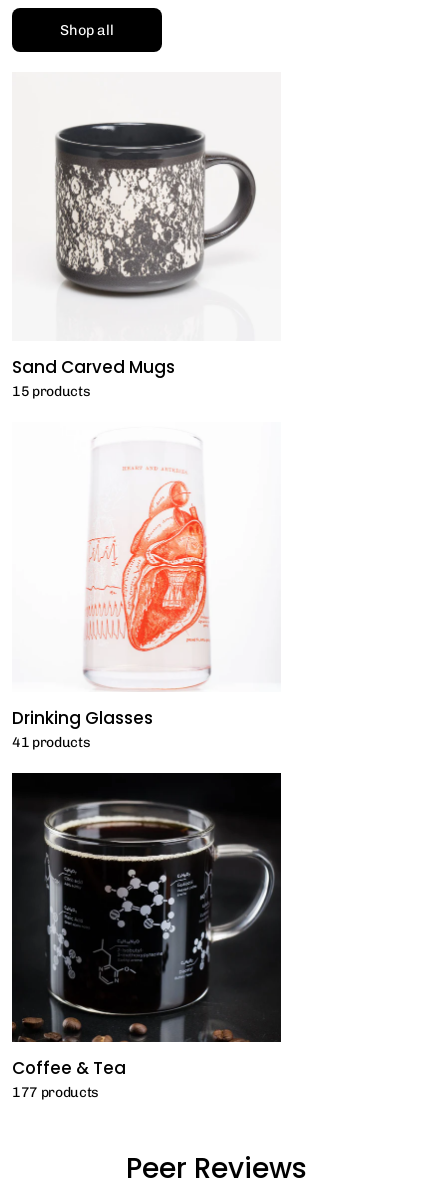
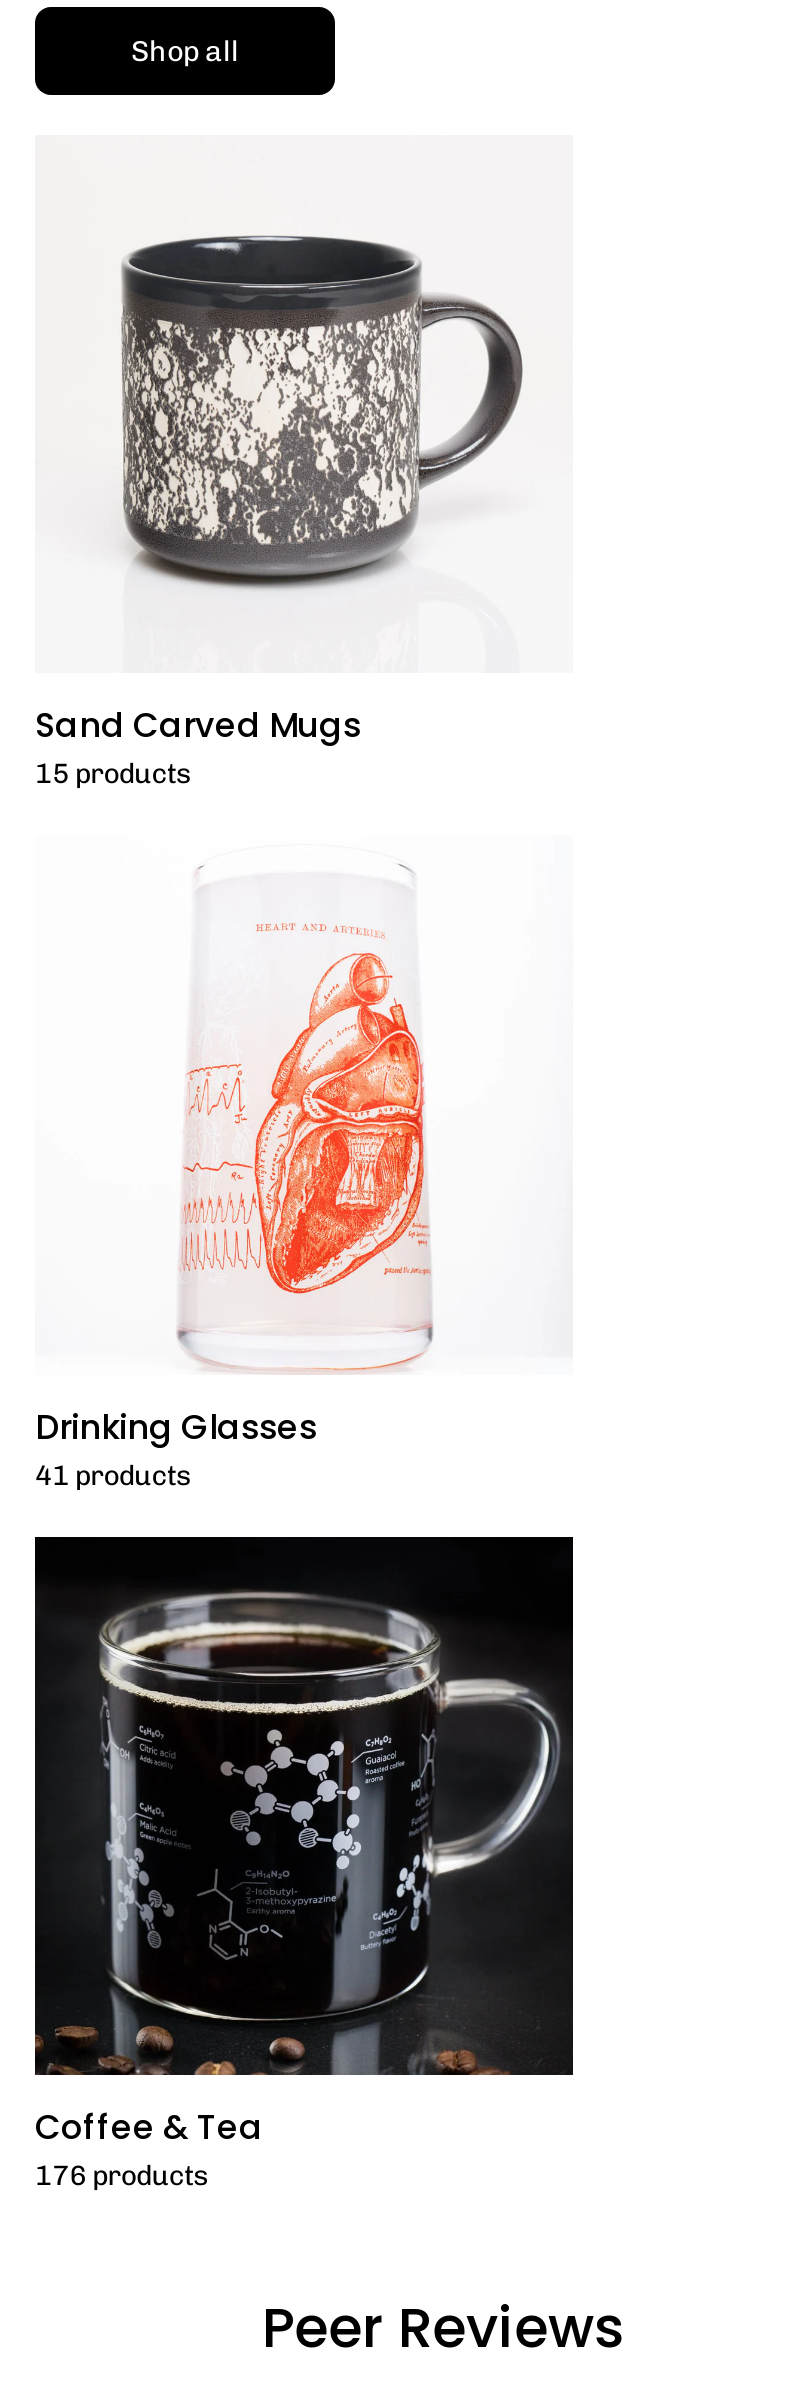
- 177 products
+ 176 products
